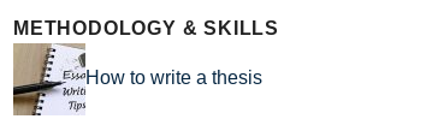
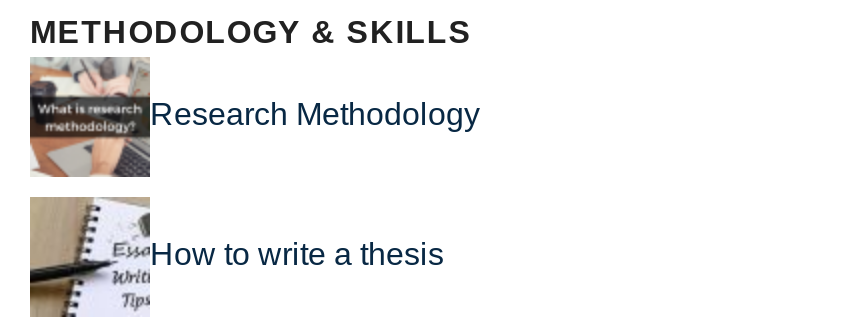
+ [image]
+ Research Methodology
